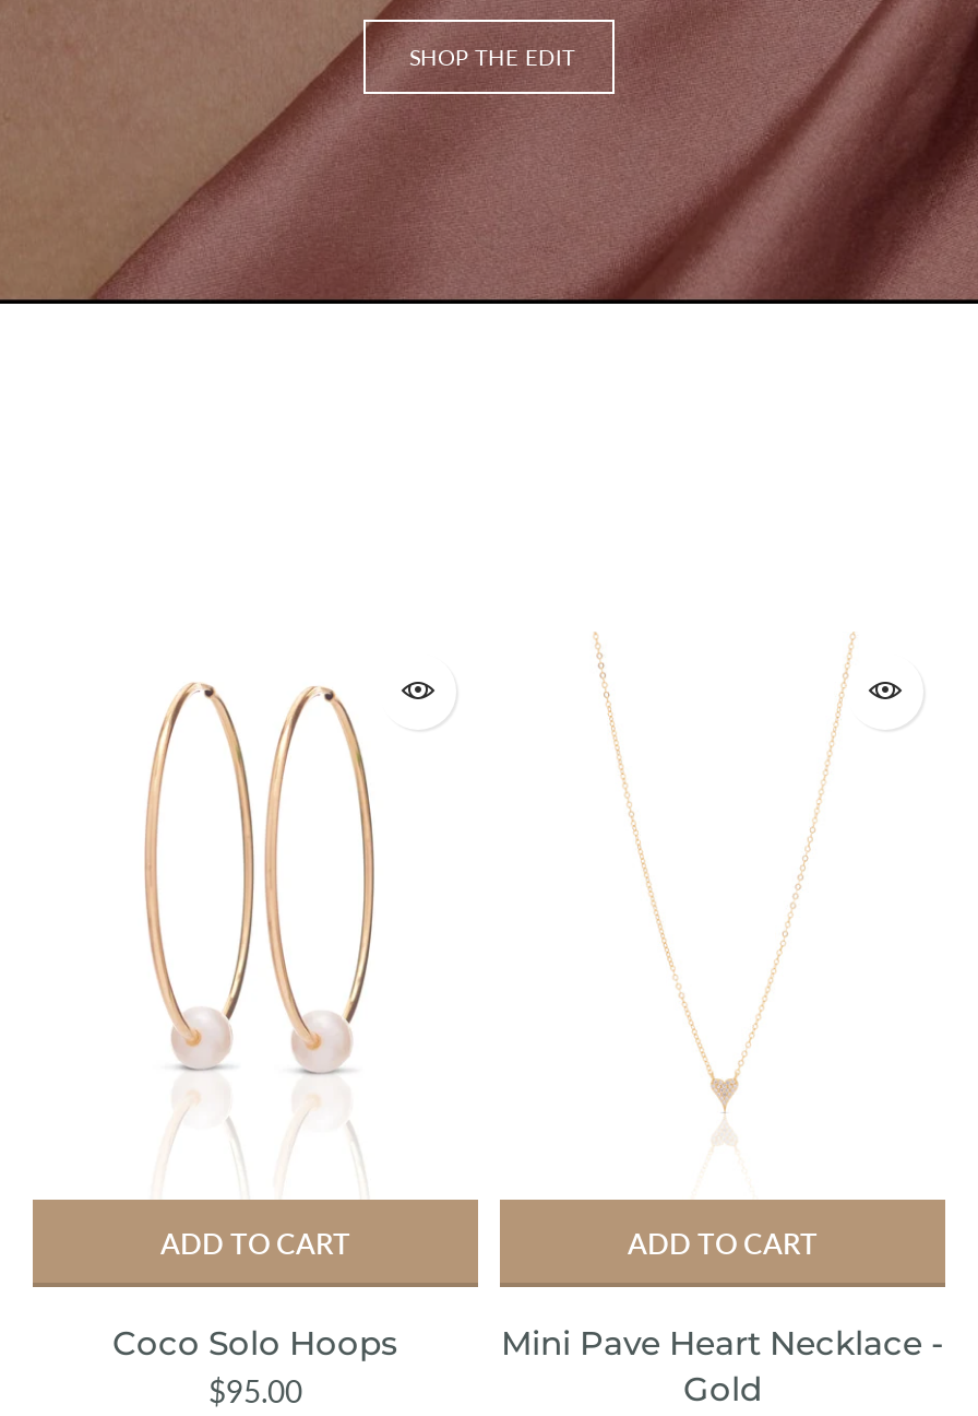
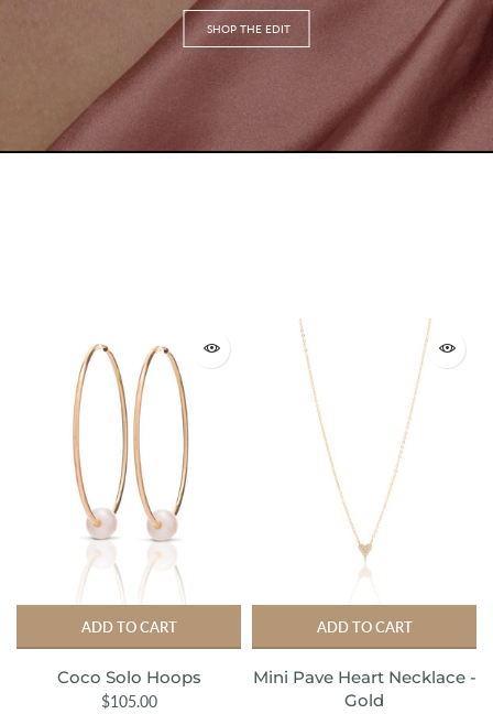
- $95.00
+ $105.00
